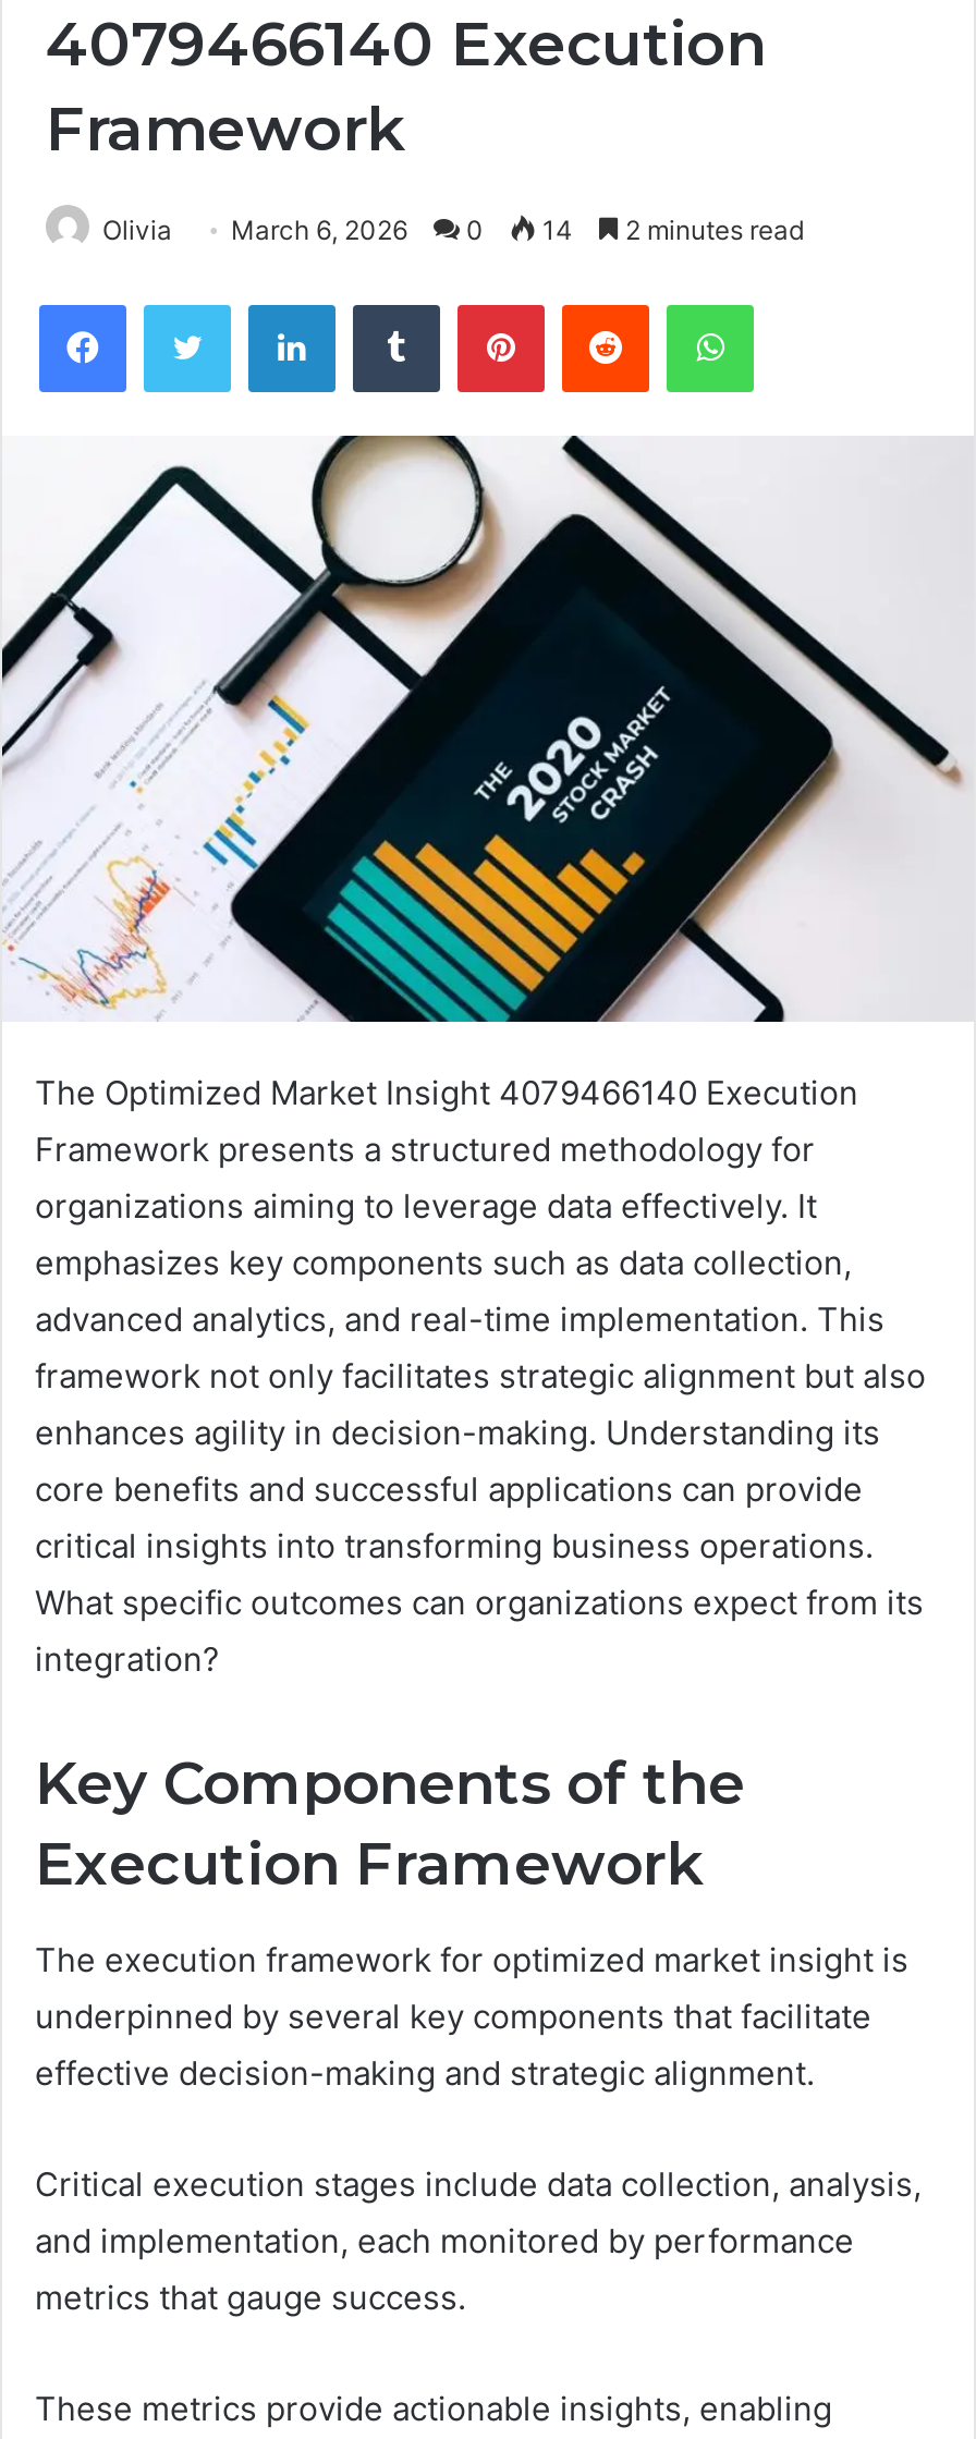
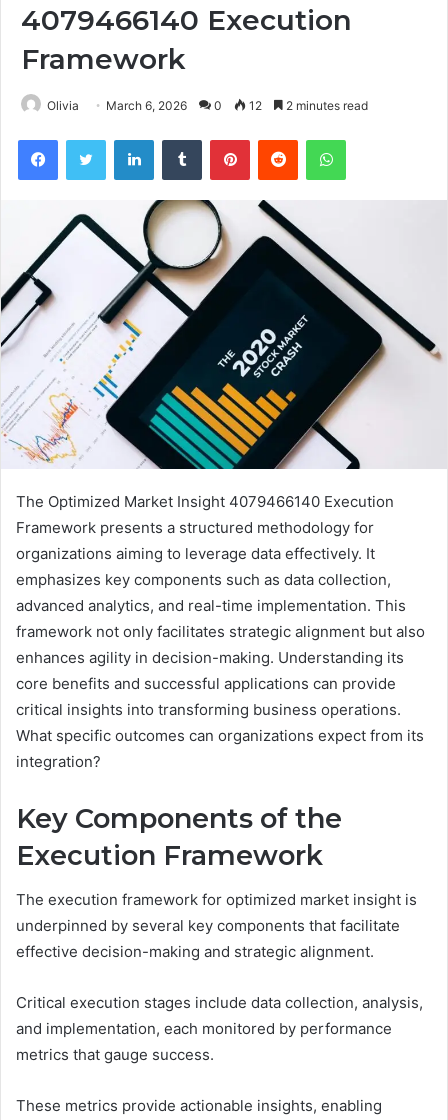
- Olivia March 6, 2026 0 14 2 minutes read
+ Olivia March 6, 2026 0 12 2 minutes read
